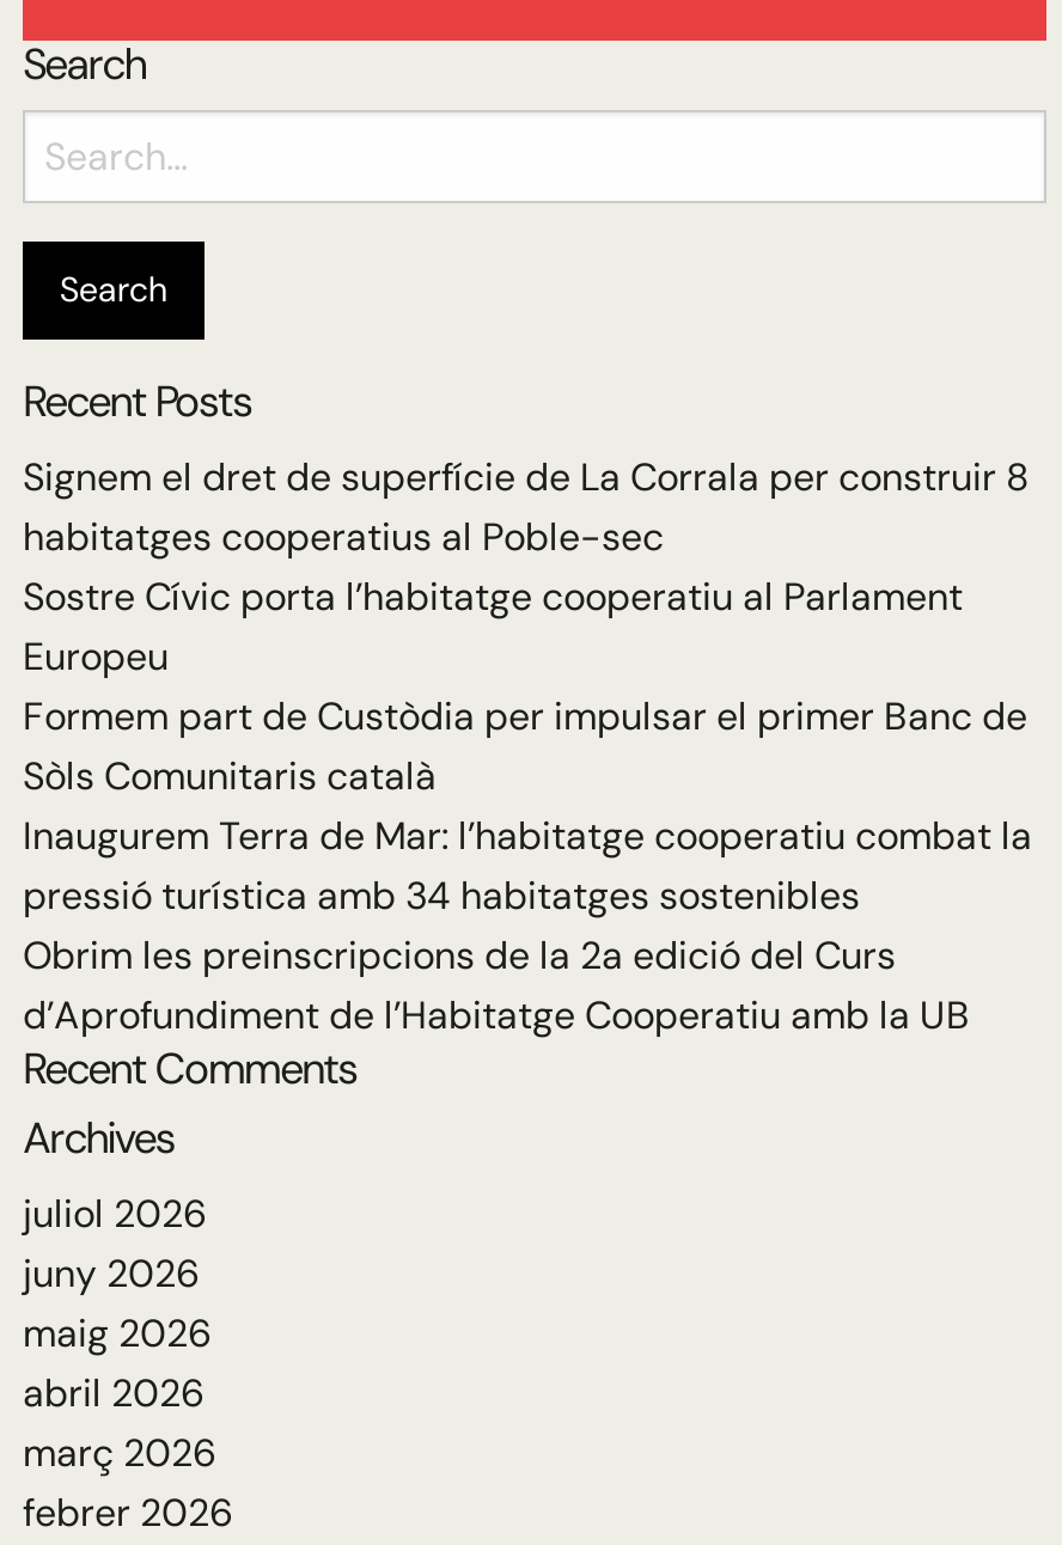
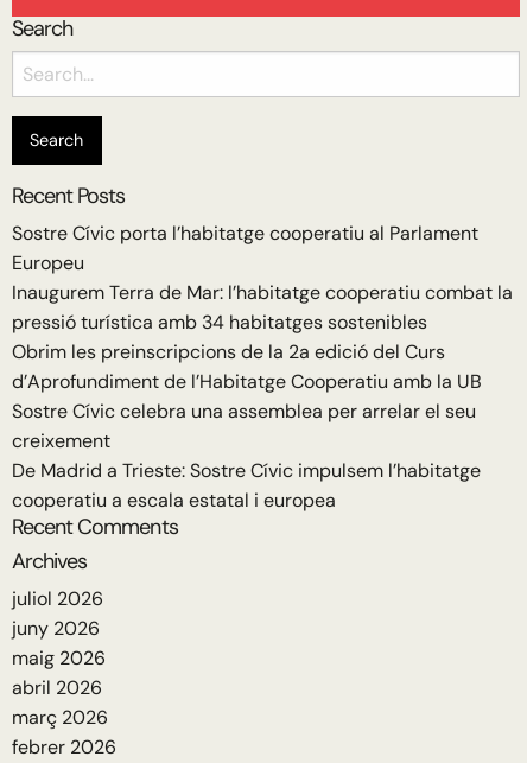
- Signem el dret de superfície de La Corrala per construir 8
- habitatges cooperatius al Poble-sec

moved up: Sostre Cívic porta l’habitatge cooperatiu al Parlament | Europeu

- Formem part de Custòdia per impulsar el primer Banc de
- Sòls Comunitaris català

moved up: Inaugurem Terra de Mar: l’habitatge cooperatiu combat la | pressió turística amb 34 habitatges sostenibles | Obrim les preinscripcions de la 2a edició del Curs | d’Aprofundiment de l’Habitatge Cooperatiu amb la UB

+ Sostre Cívic celebra una assemblea per arrelar el seu
+ creixement
+ De Madrid a Trieste: Sostre Cívic impulsem l’habitatge
+ cooperatiu a escala estatal i europea
